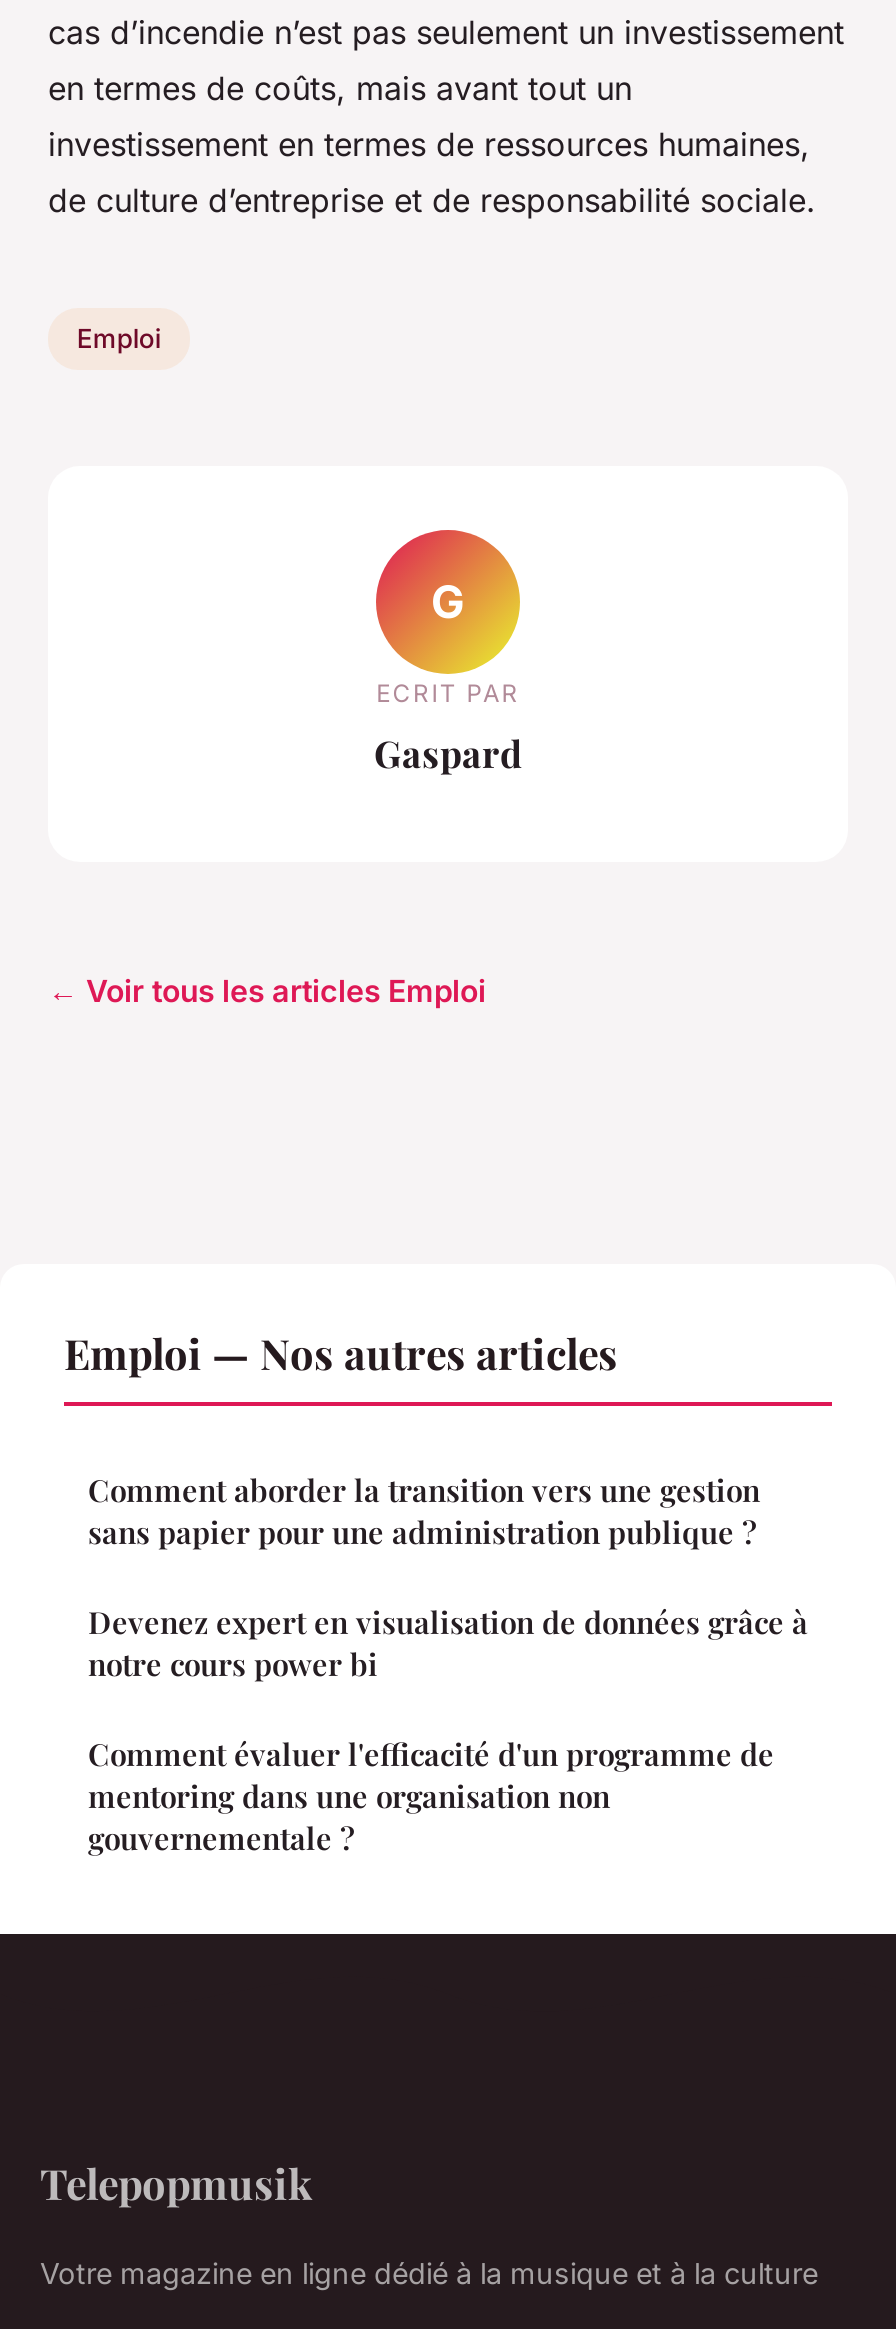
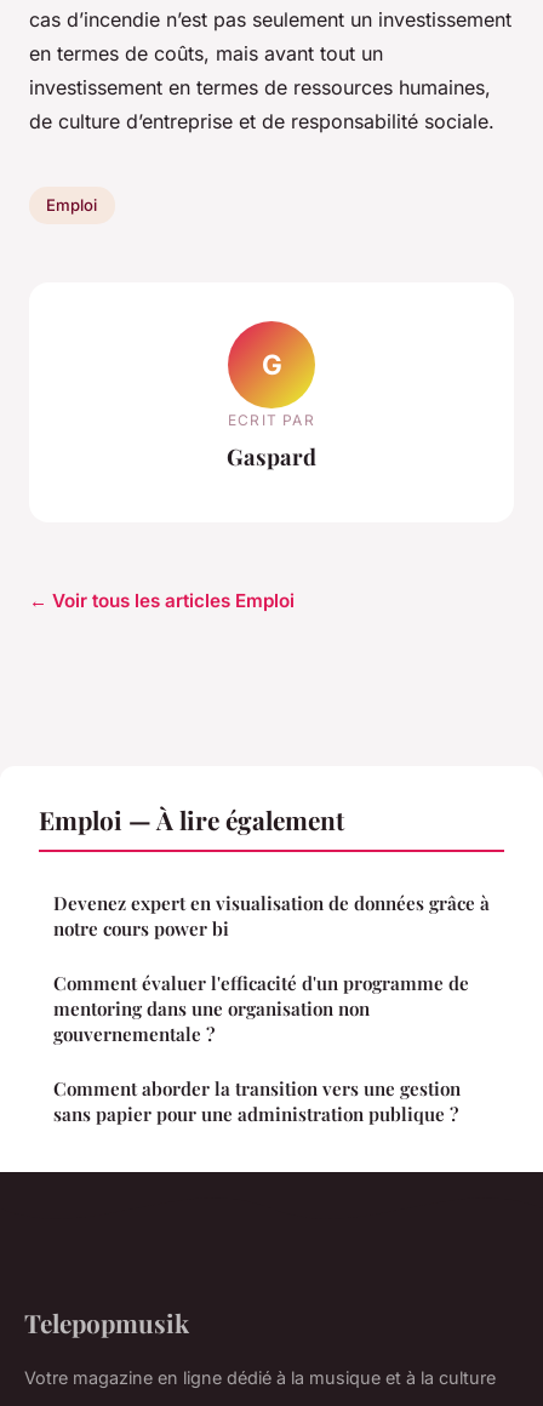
- Emploi — Nos autres articles
+ Emploi — À lire également

moved down: Comment aborder la transition vers une gestion | sans papier pour une administration publique ?

moved up: Devenez expert en visualisation de données grâce à | notre cours power bi | Comment évaluer l'efficacité d'un programme de | mentoring dans une organisation non | gouvernementale ?
